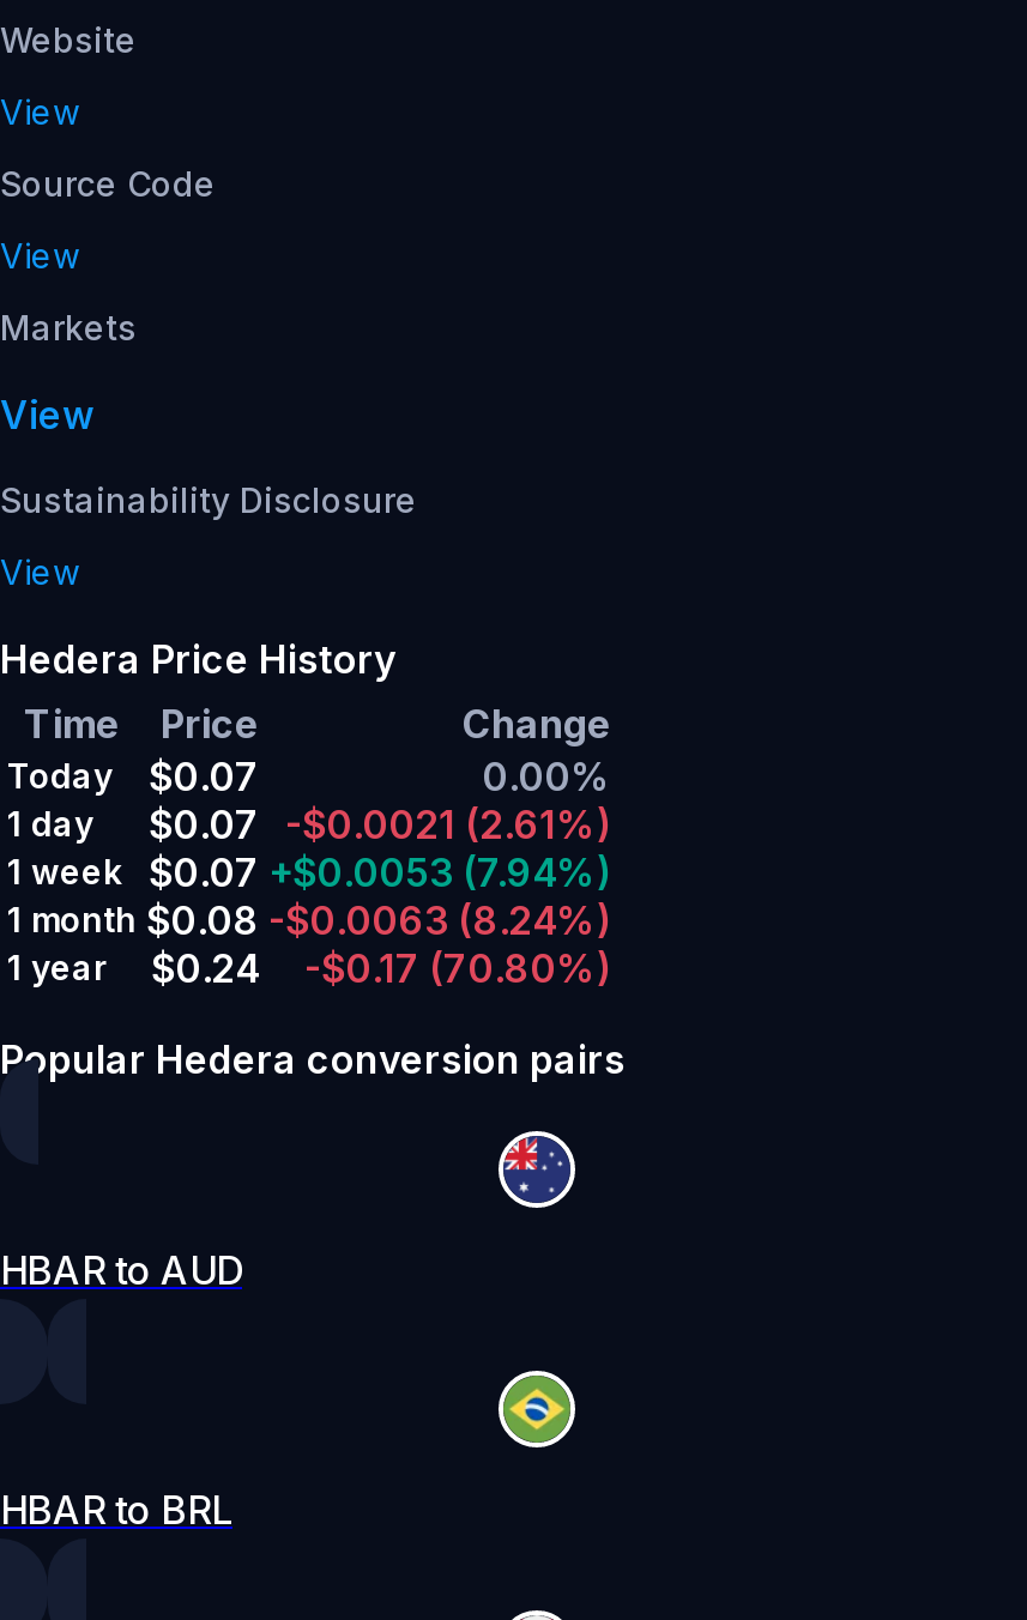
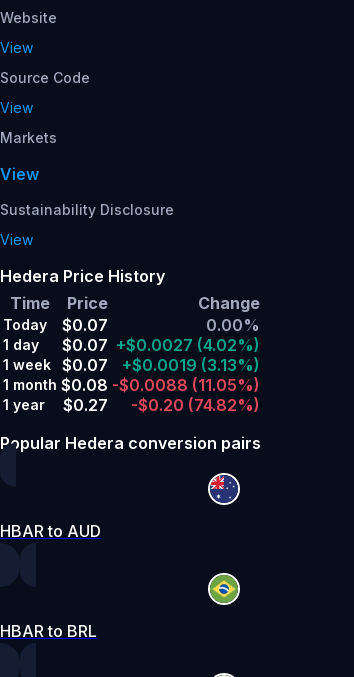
- 1 day $0.07 -$0.0021 (2.61%)
+ 1 day $0.07 +$0.0027 (4.02%)

- $0.07 +$0.0053 (7.94%)
- 1 month $0.08 -$0.0063 (8.24%)
+ $0.07
+ +$0.0019 (3.13%)
+ 1 month $0.08 -$0.0088 (11.05%)

- $0.24
+ $0.27

- -$0.17 (70.80%)
+ -$0.20 (74.82%)
